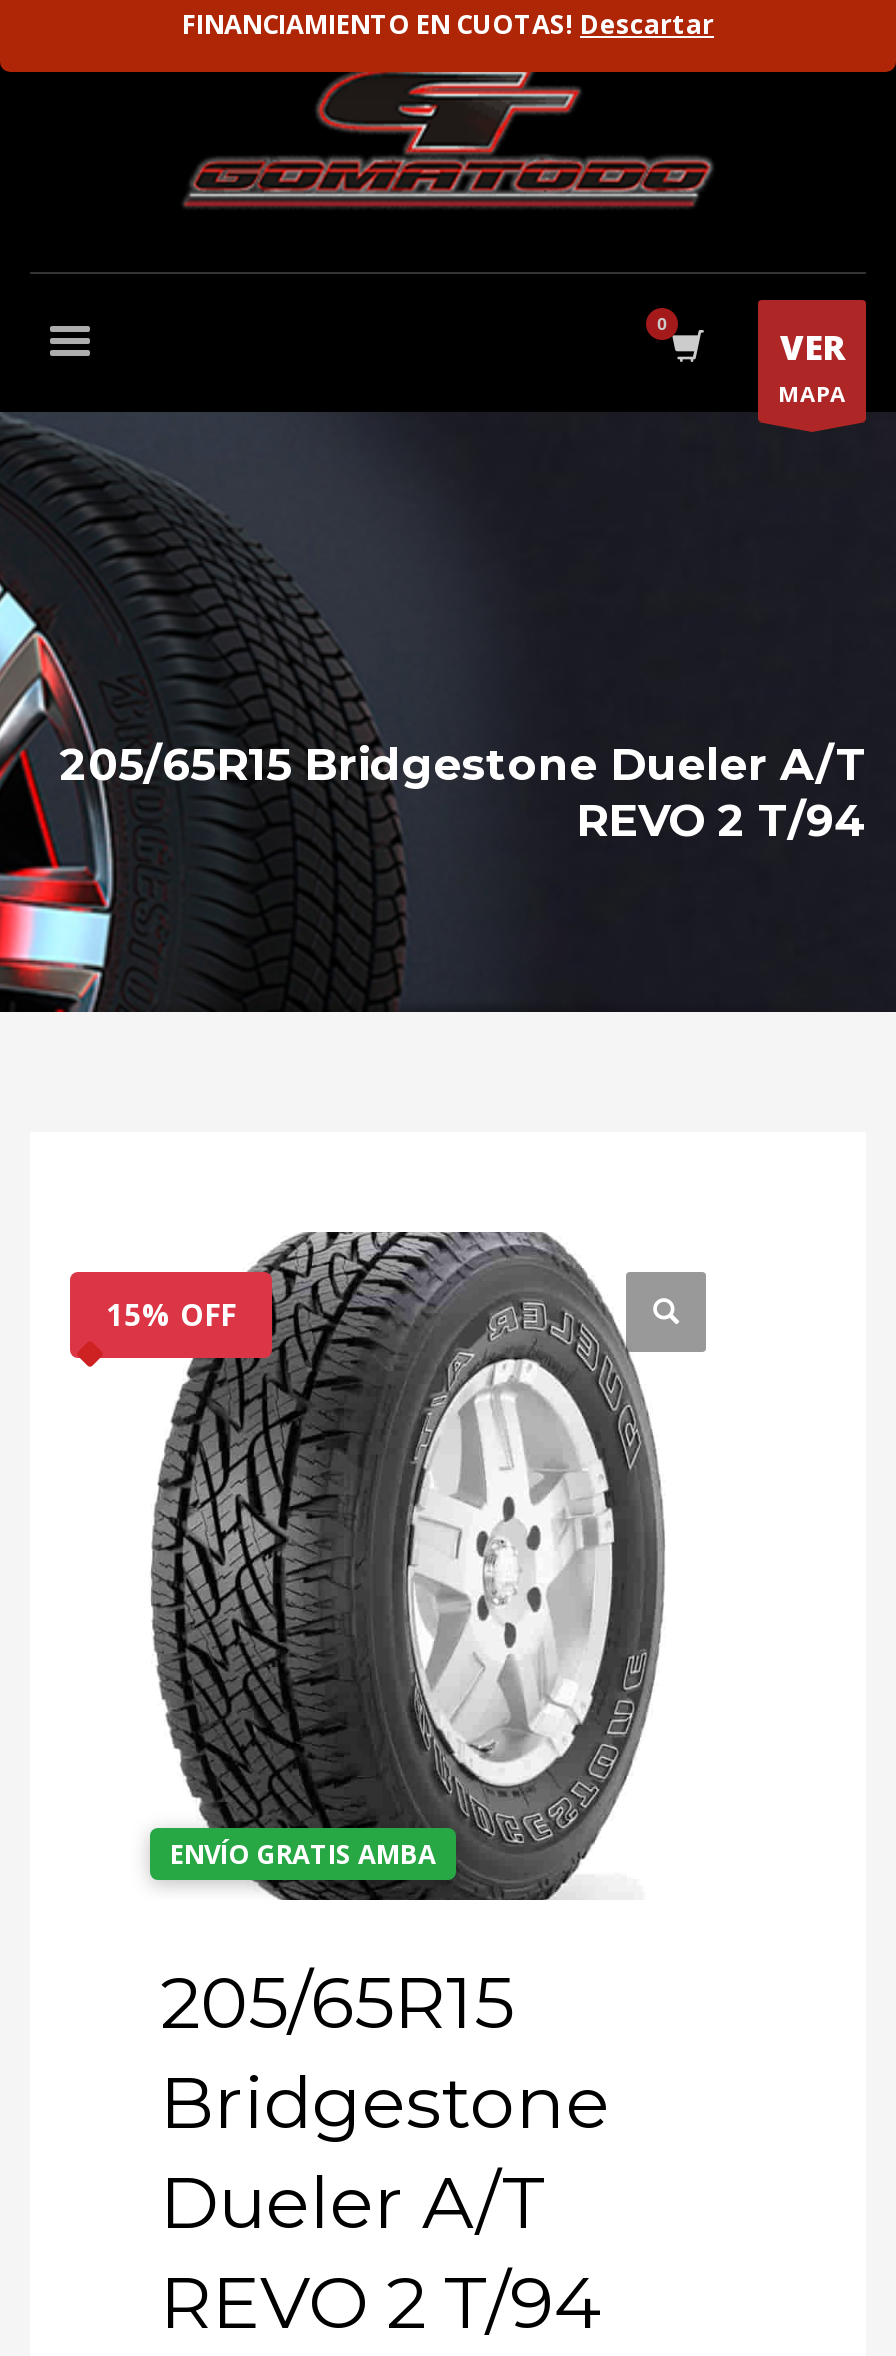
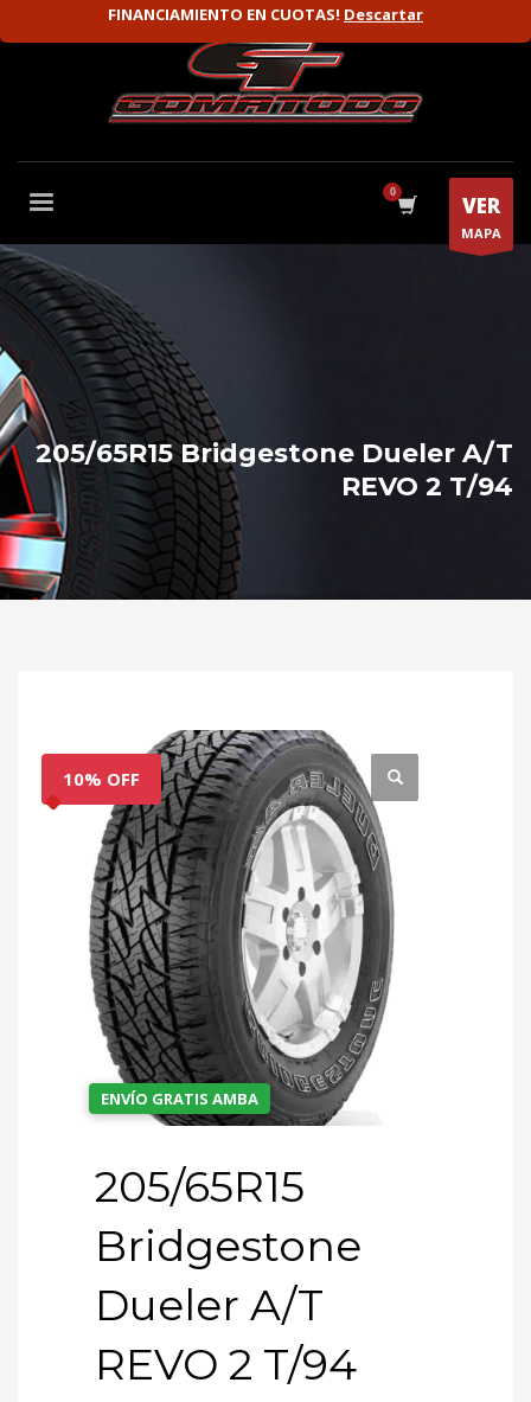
- 15% OFF
+ 10% OFF
